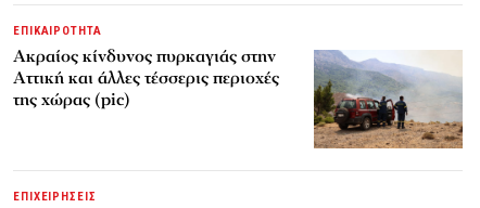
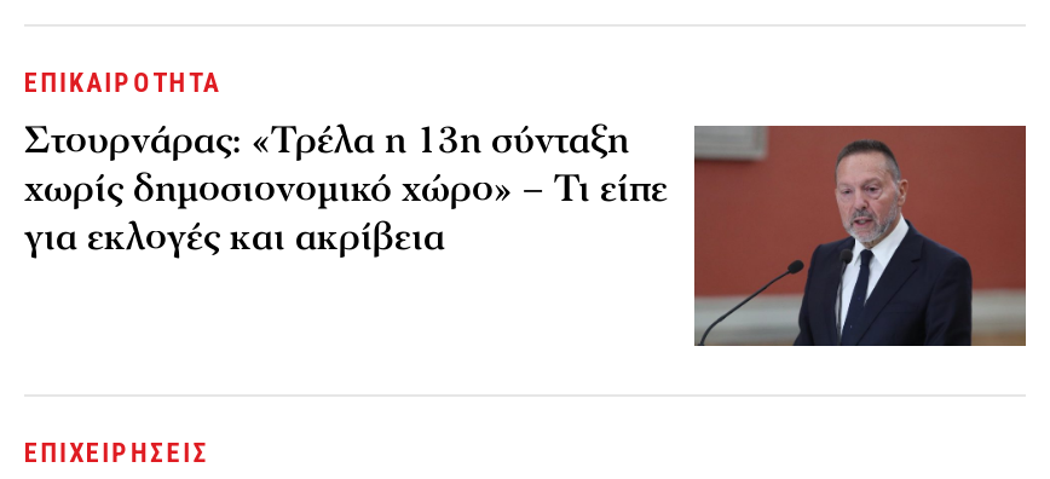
- [image]
- Ακραίος κίνδυνος πυρκαγιάς στην
- Αττική και άλλες τέσσερις περιοχές
- της χώρας (pic)
+ [image]
+ Στουρνάρας: «Τρέλα η 13η σύνταξη
+ χωρίς δημοσιονομικό χώρο» – Τι είπε
+ για εκλογές και ακρίβεια
